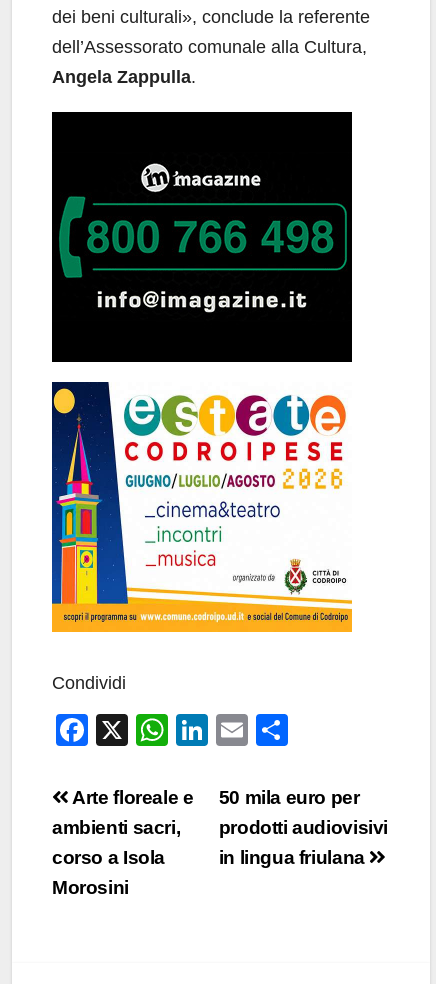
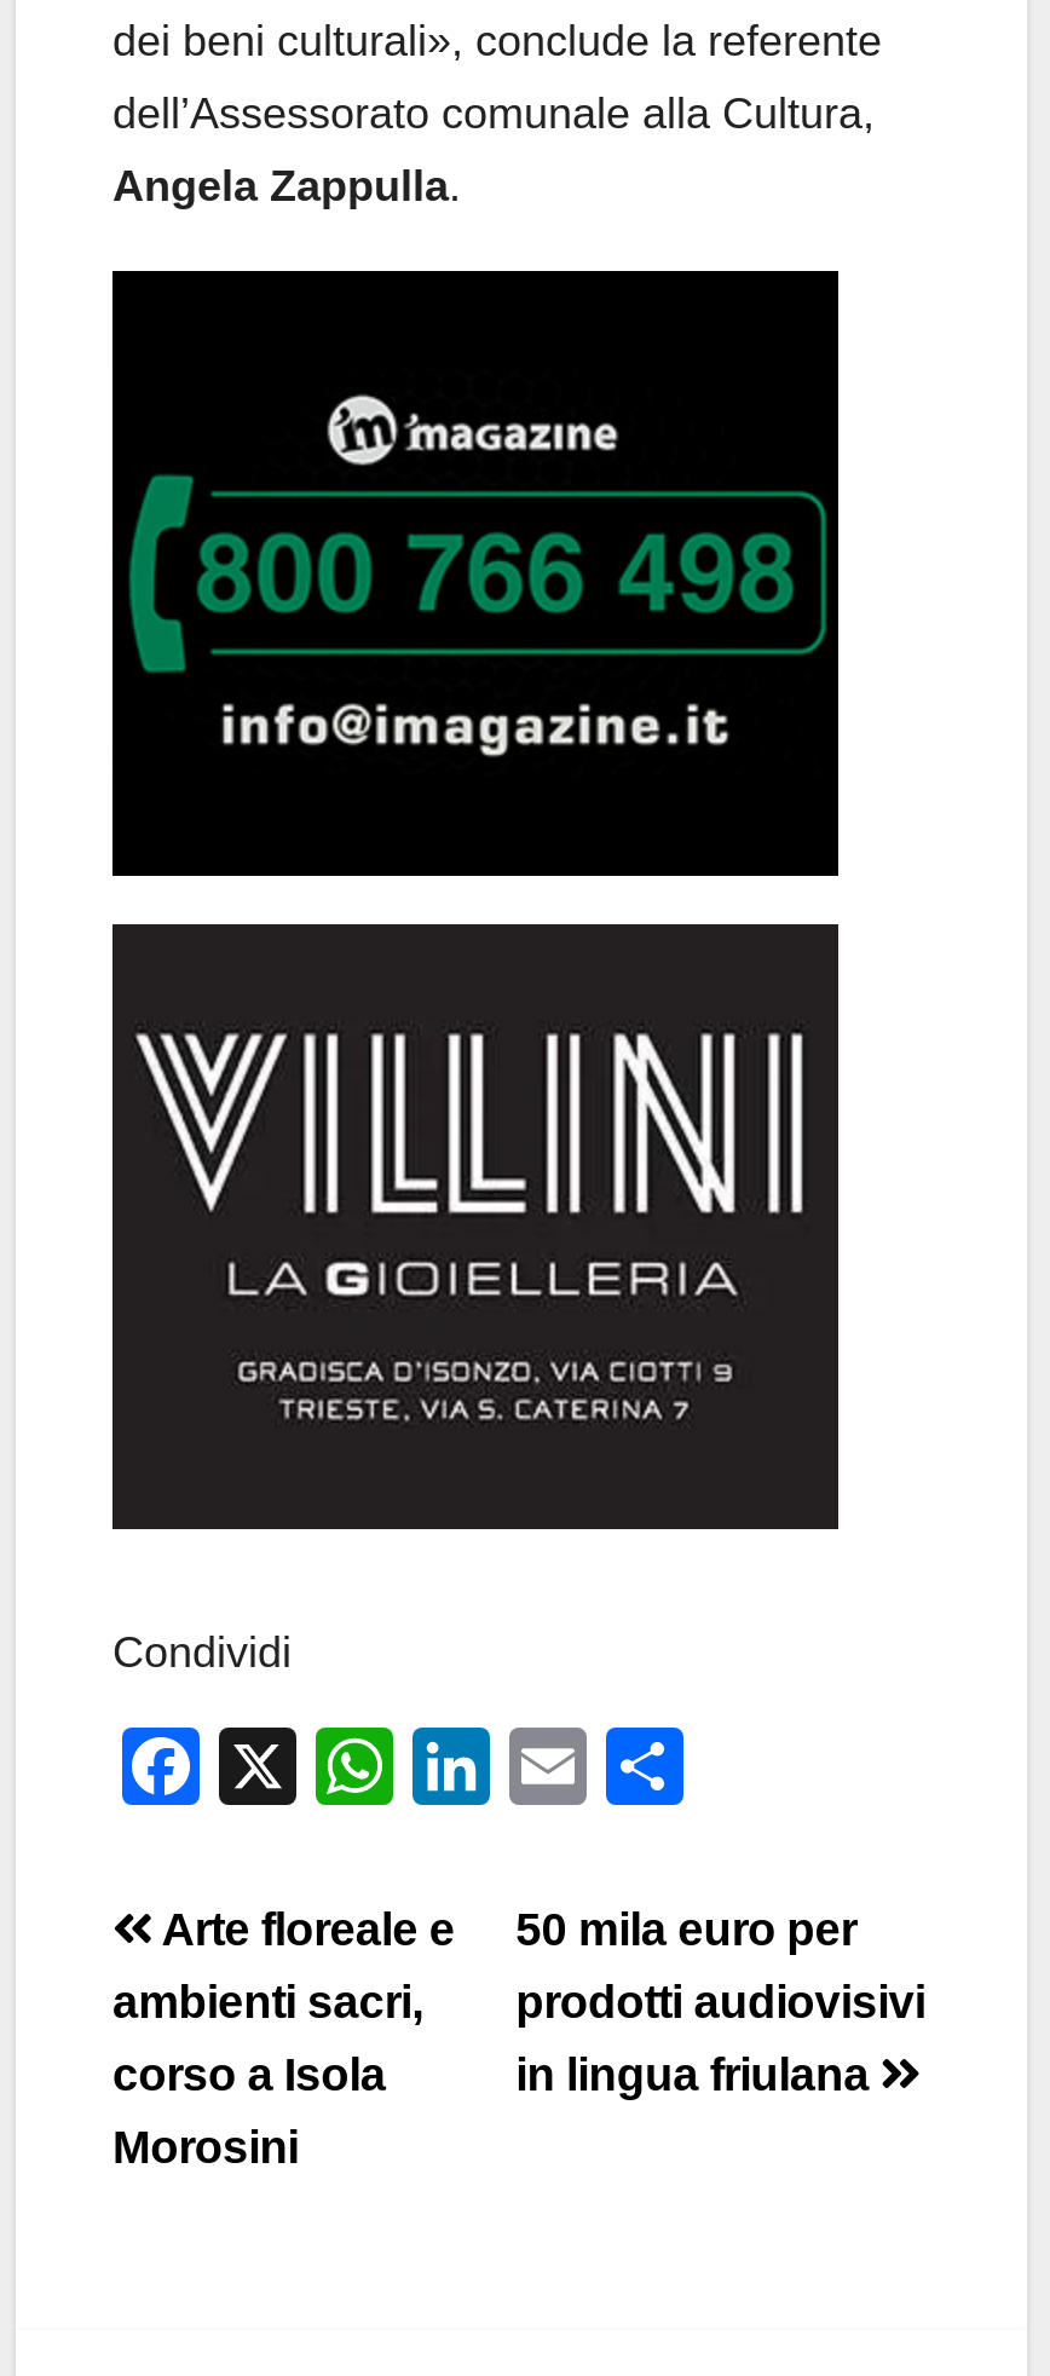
- [image]
+ [image]
